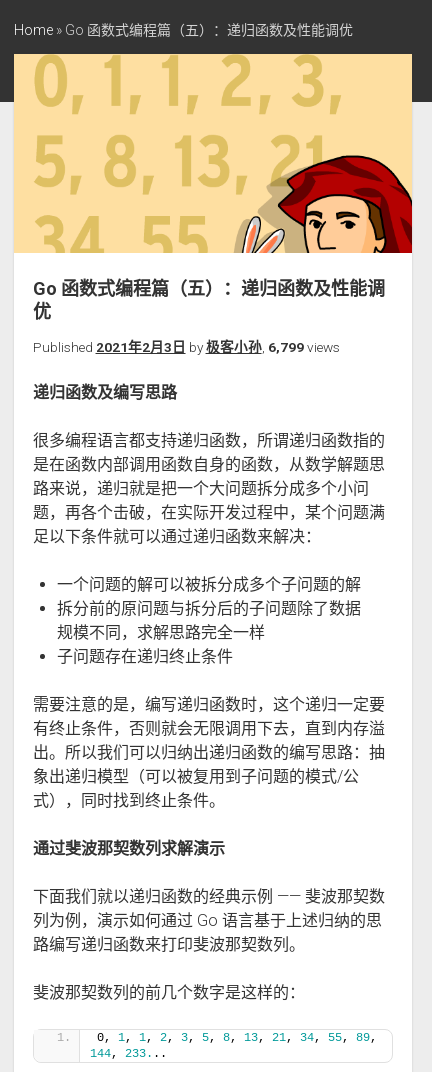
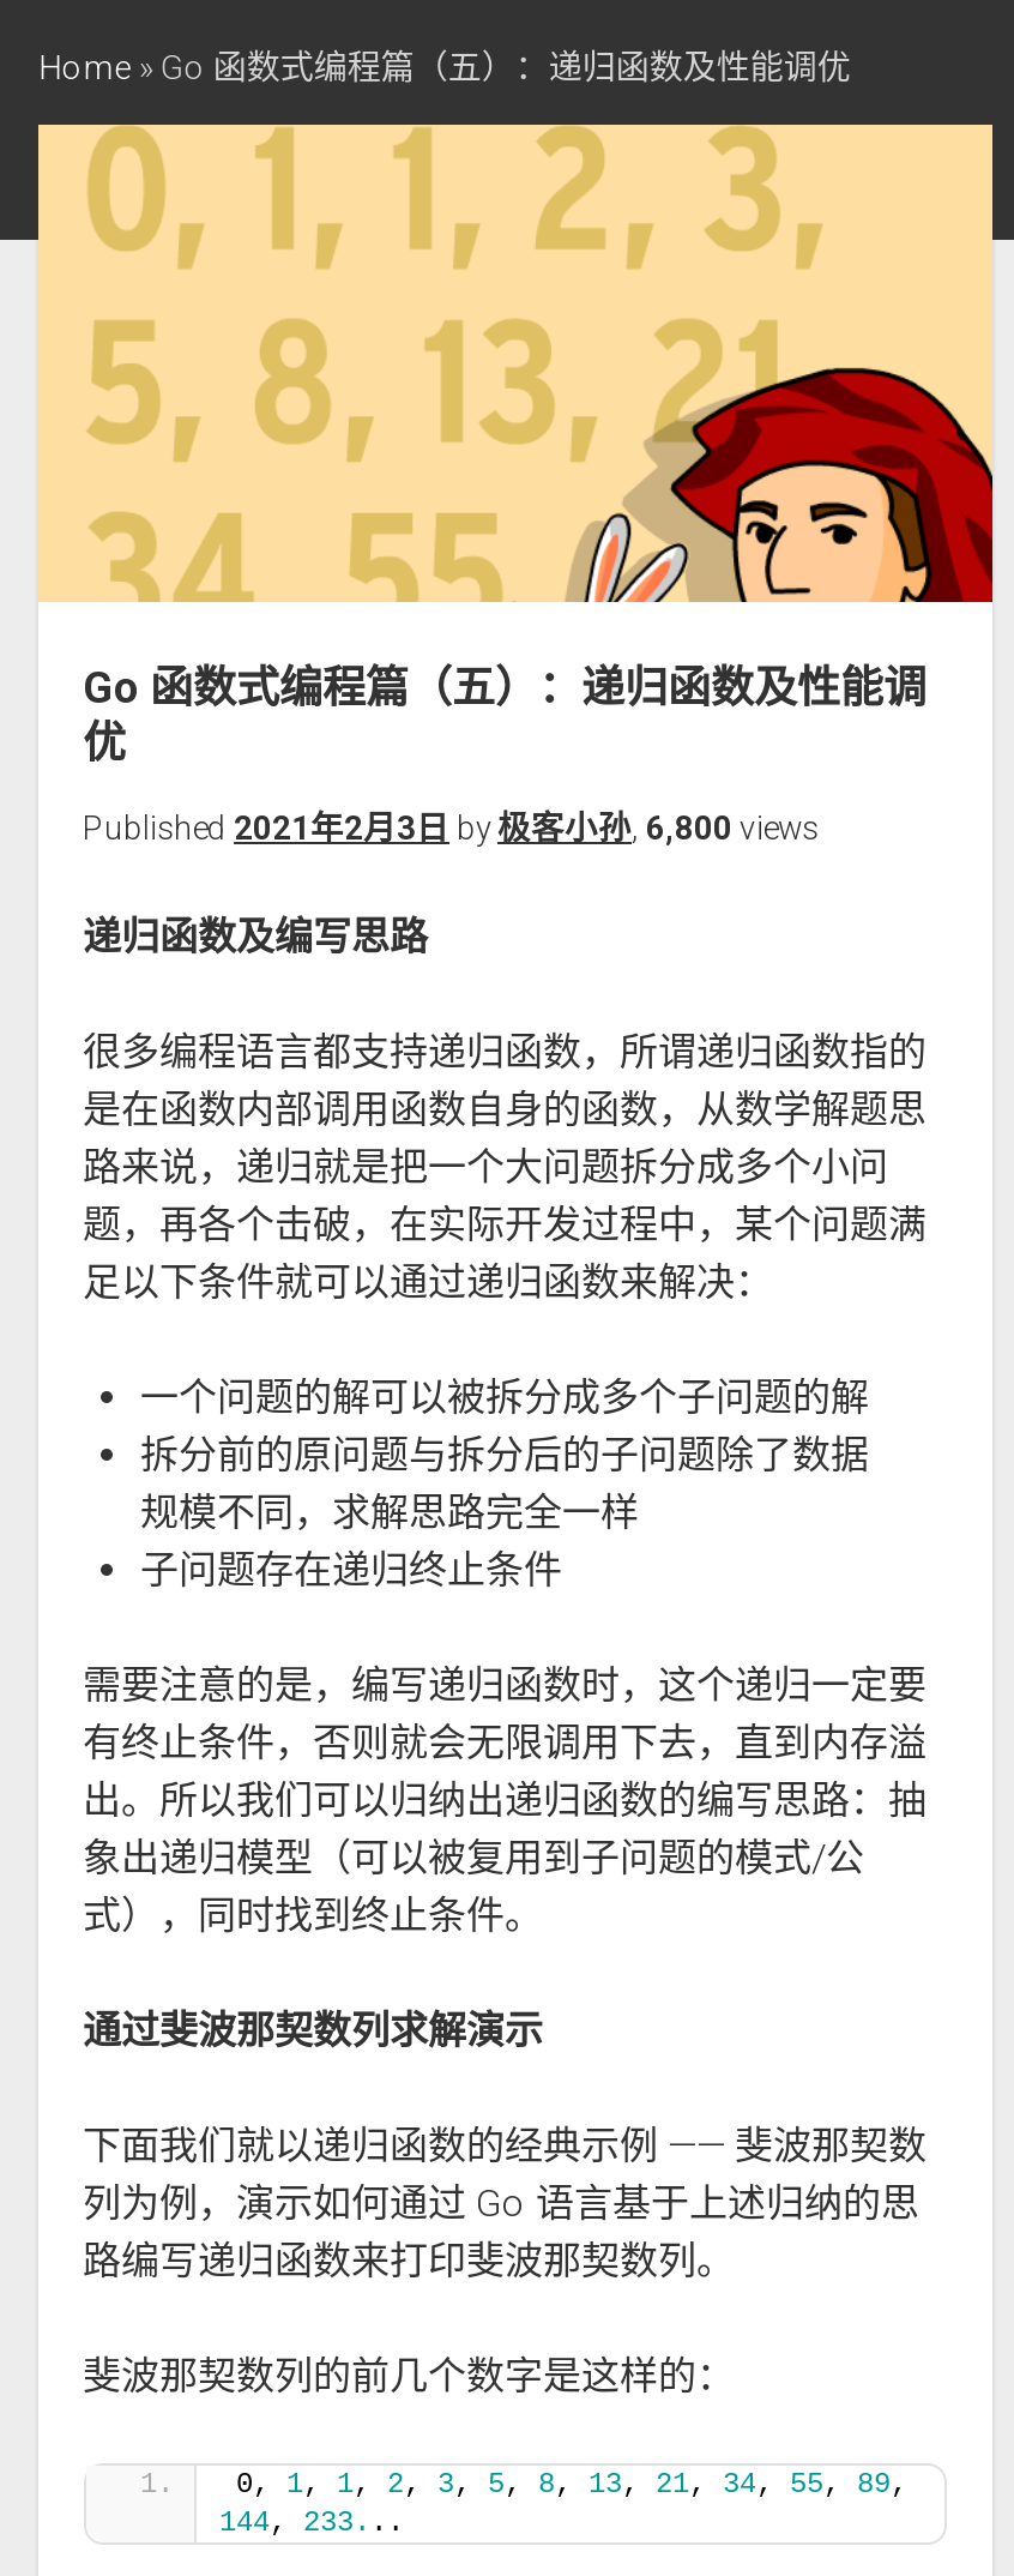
- Published 2021年2月3日by极客小孙, 6,799 views
+ Published 2021年2月3日by极客小孙, 6,800 views
